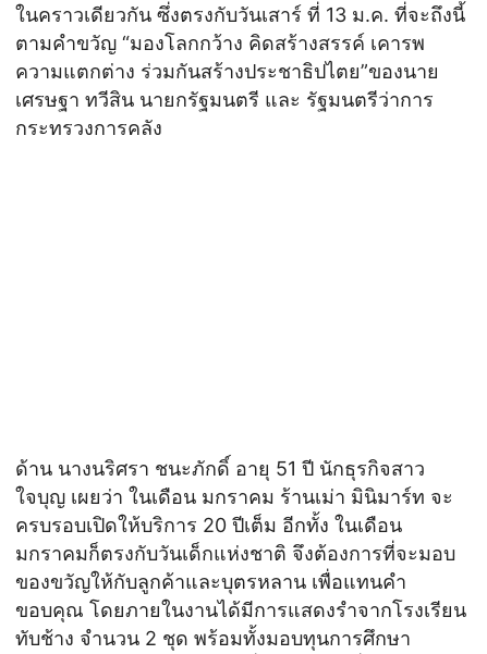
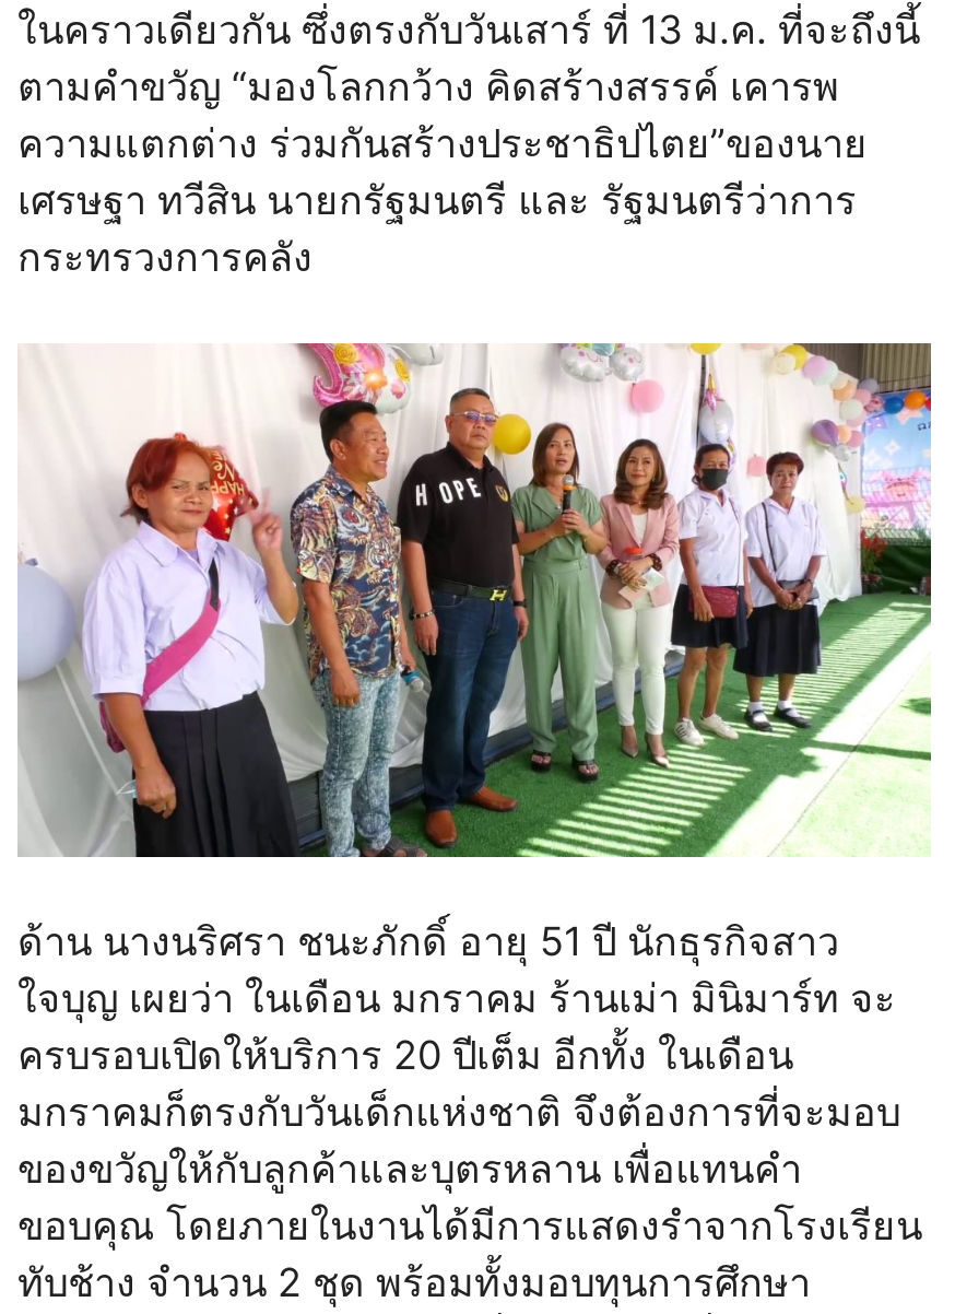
+ [image]
